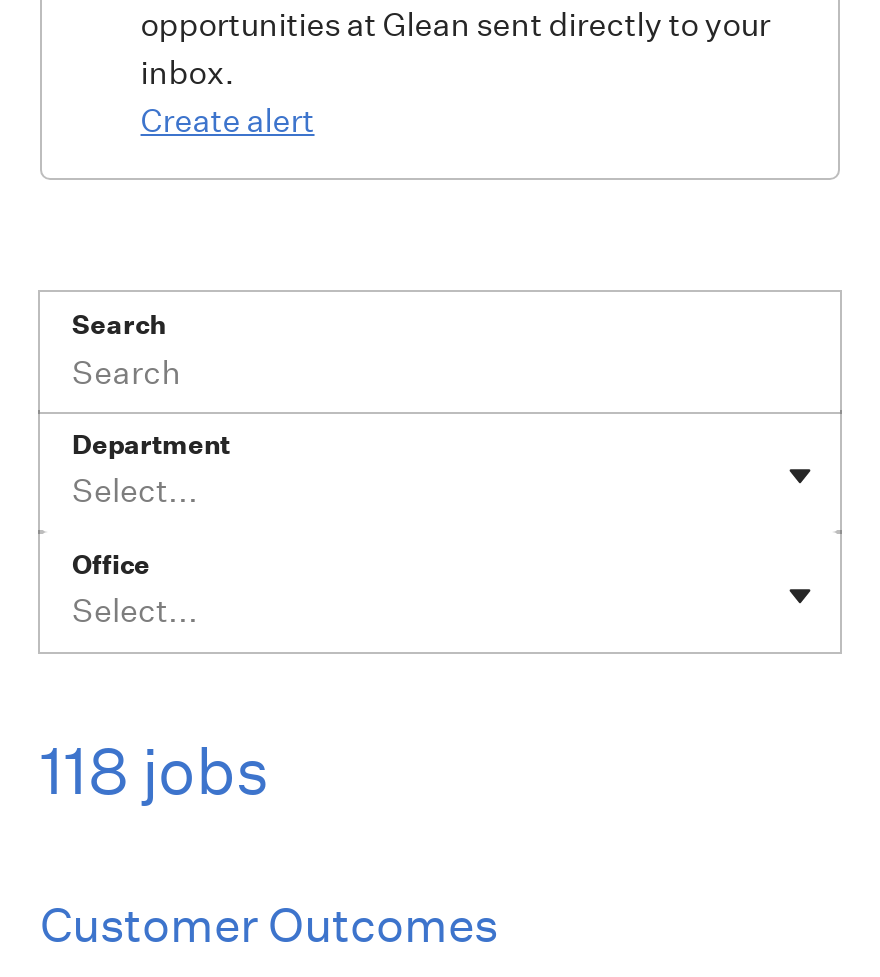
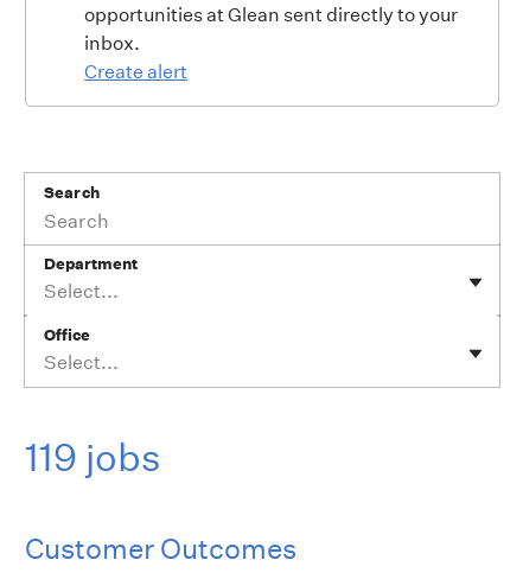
- 118 jobs
+ 119 jobs
